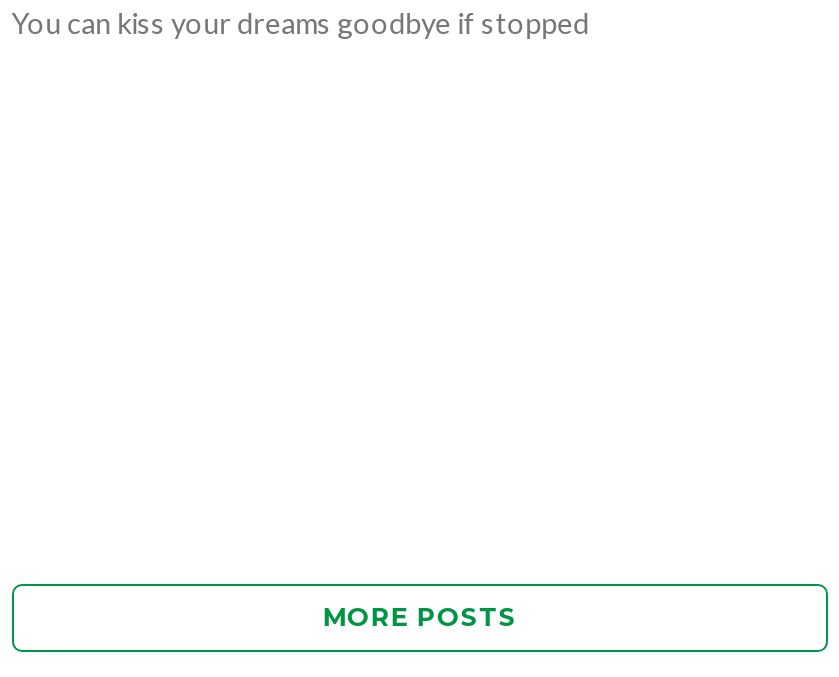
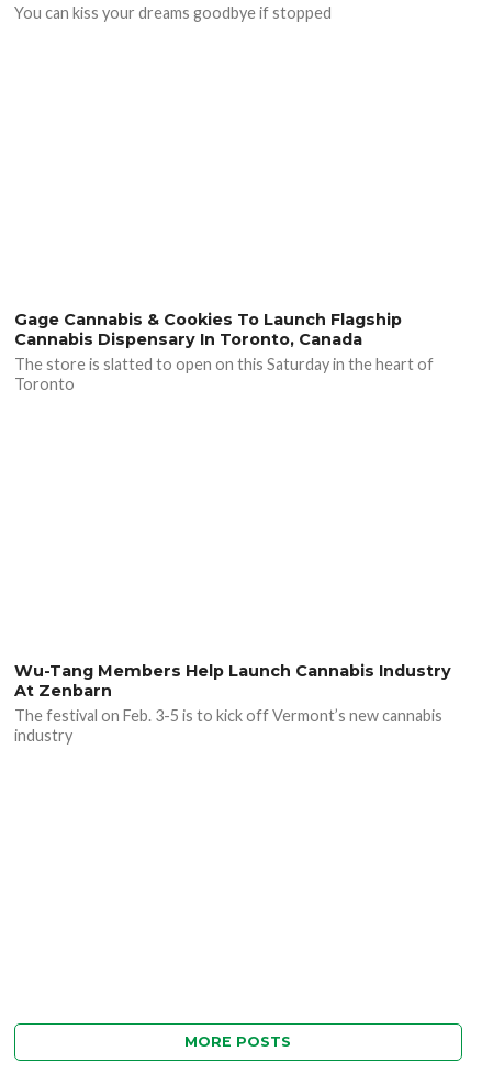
+ Gage Cannabis & Cookies To Launch Flagship
+ Cannabis Dispensary In Toronto, Canada
+ The store is slatted to open on this Saturday in the heart of
+ Toronto

+ Wu-Tang Members Help Launch Cannabis Industry
+ At Zenbarn
+ The festival on Feb. 3-5 is to kick off Vermont’s new cannabis
+ industry
